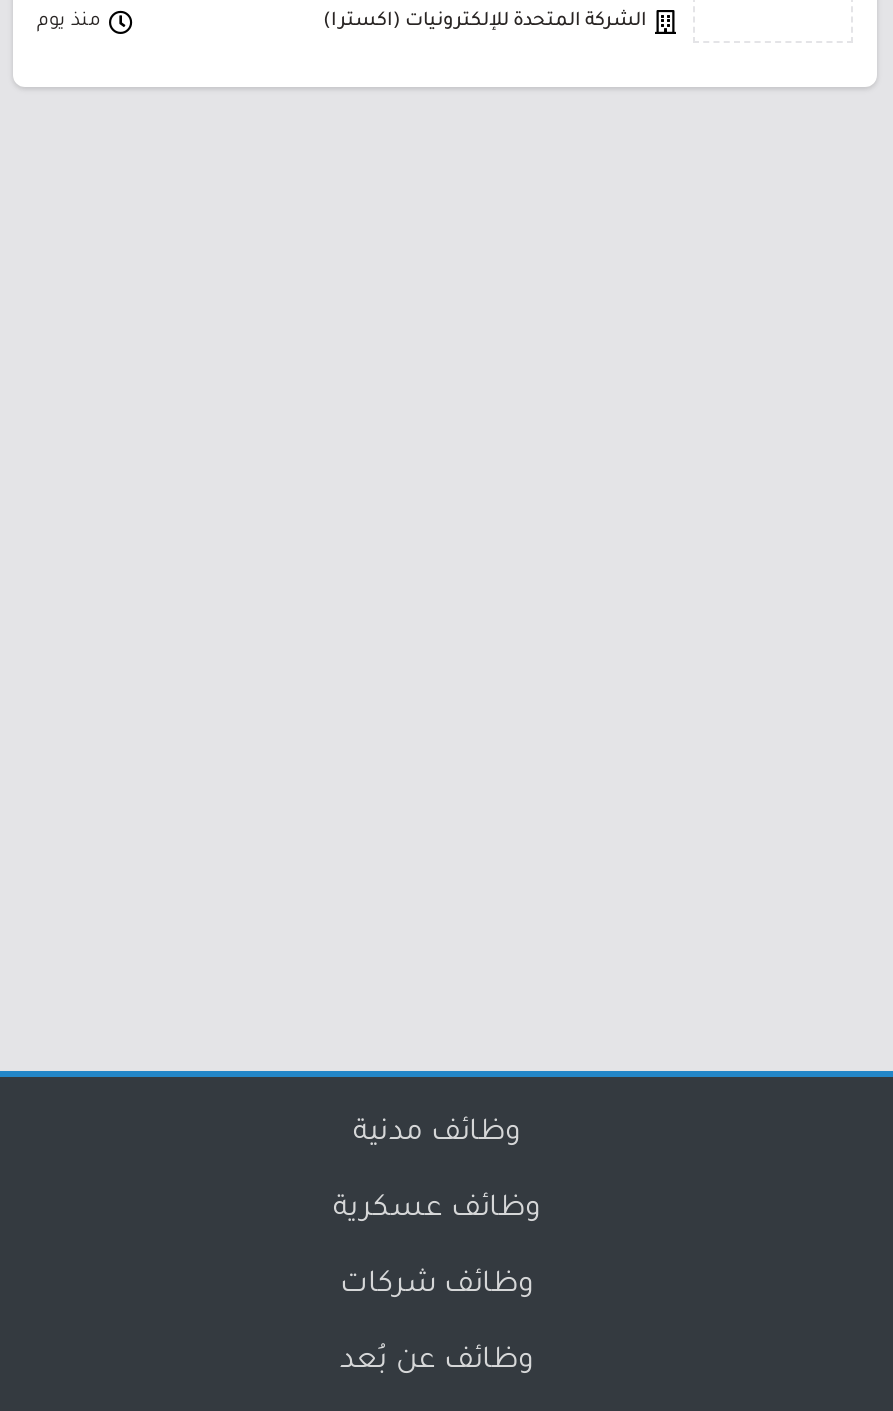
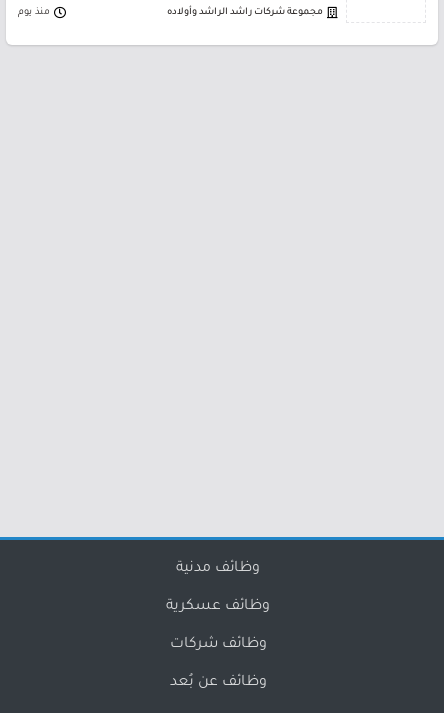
- الشركة المتحدة للإلكترونيات (اكسترا)
+ مجموعة شركات راشد الراشد وأولاده
